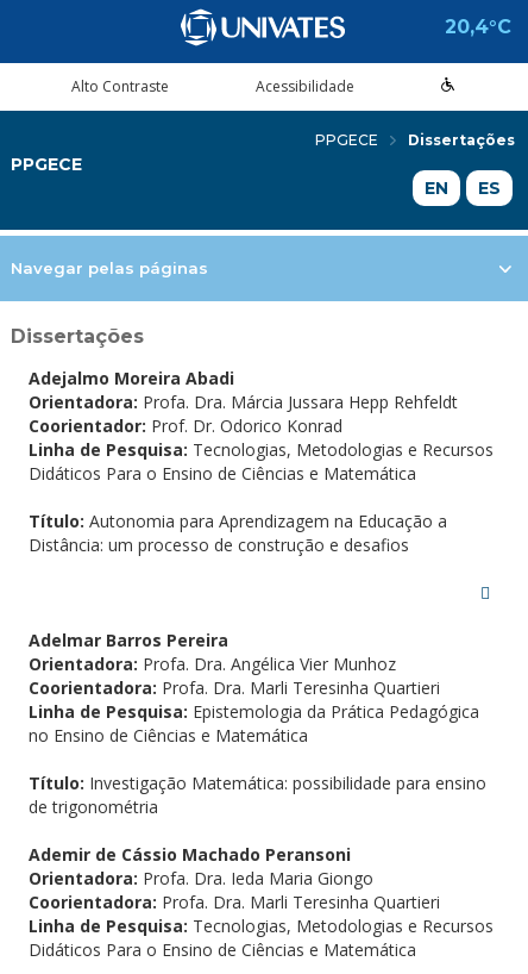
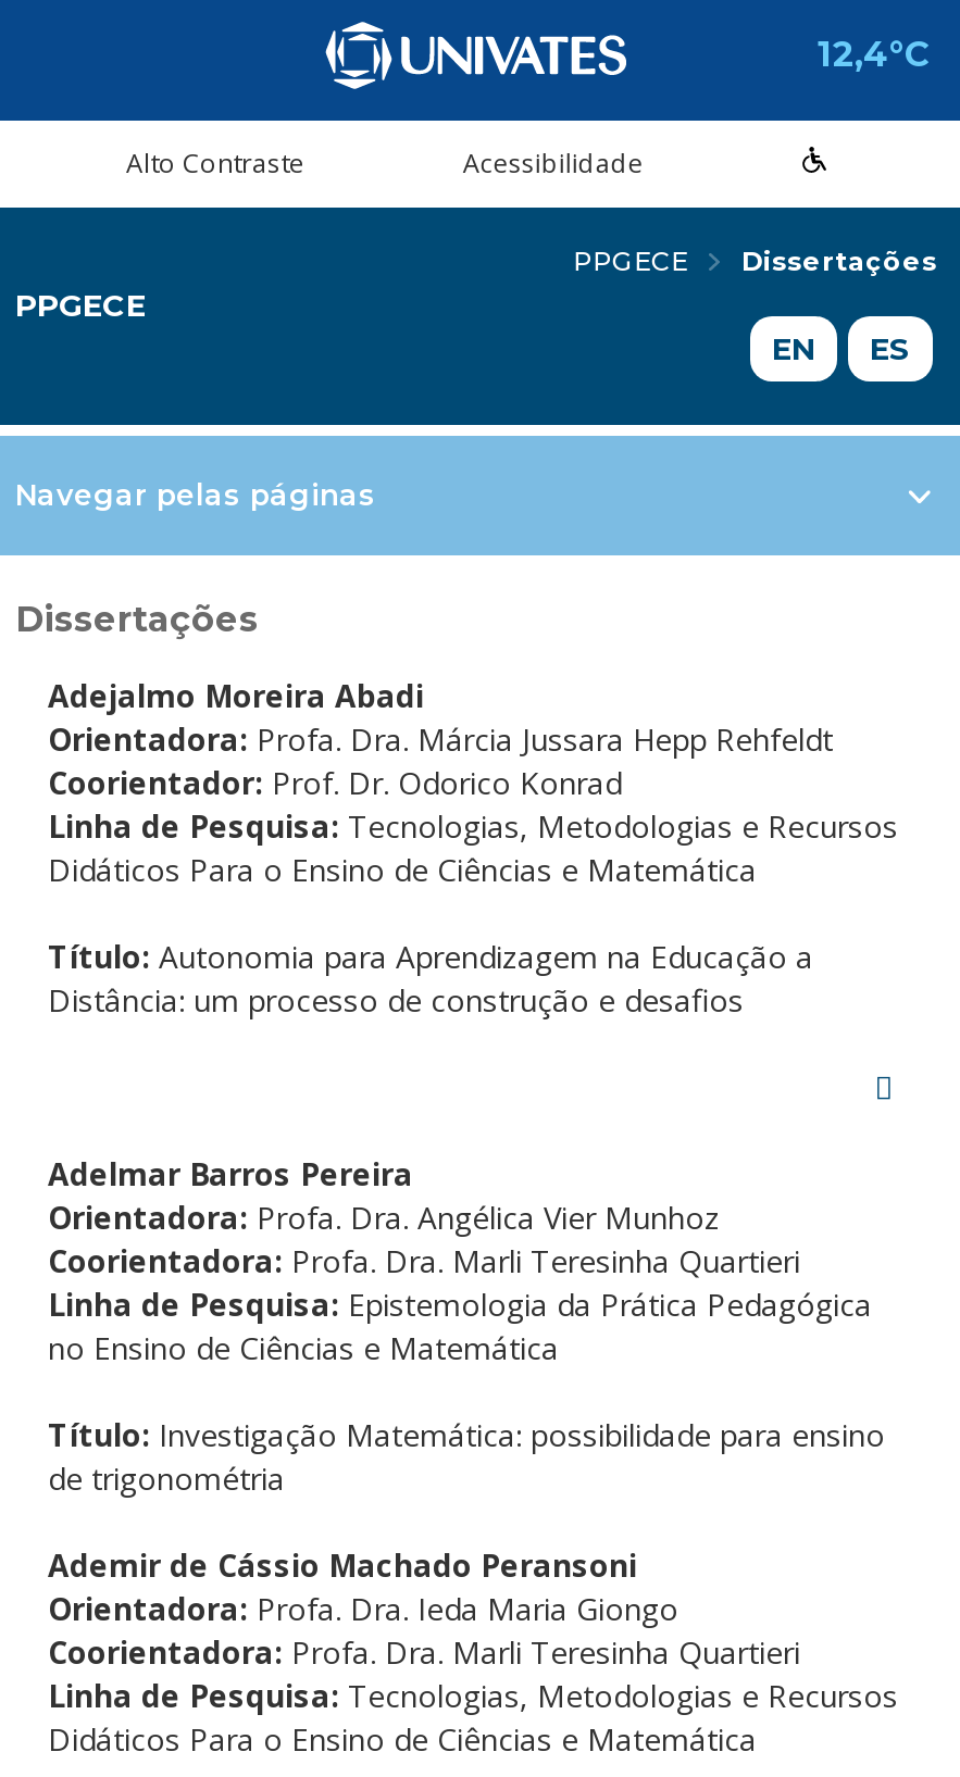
- 20,4°C
+ 12,4°C
